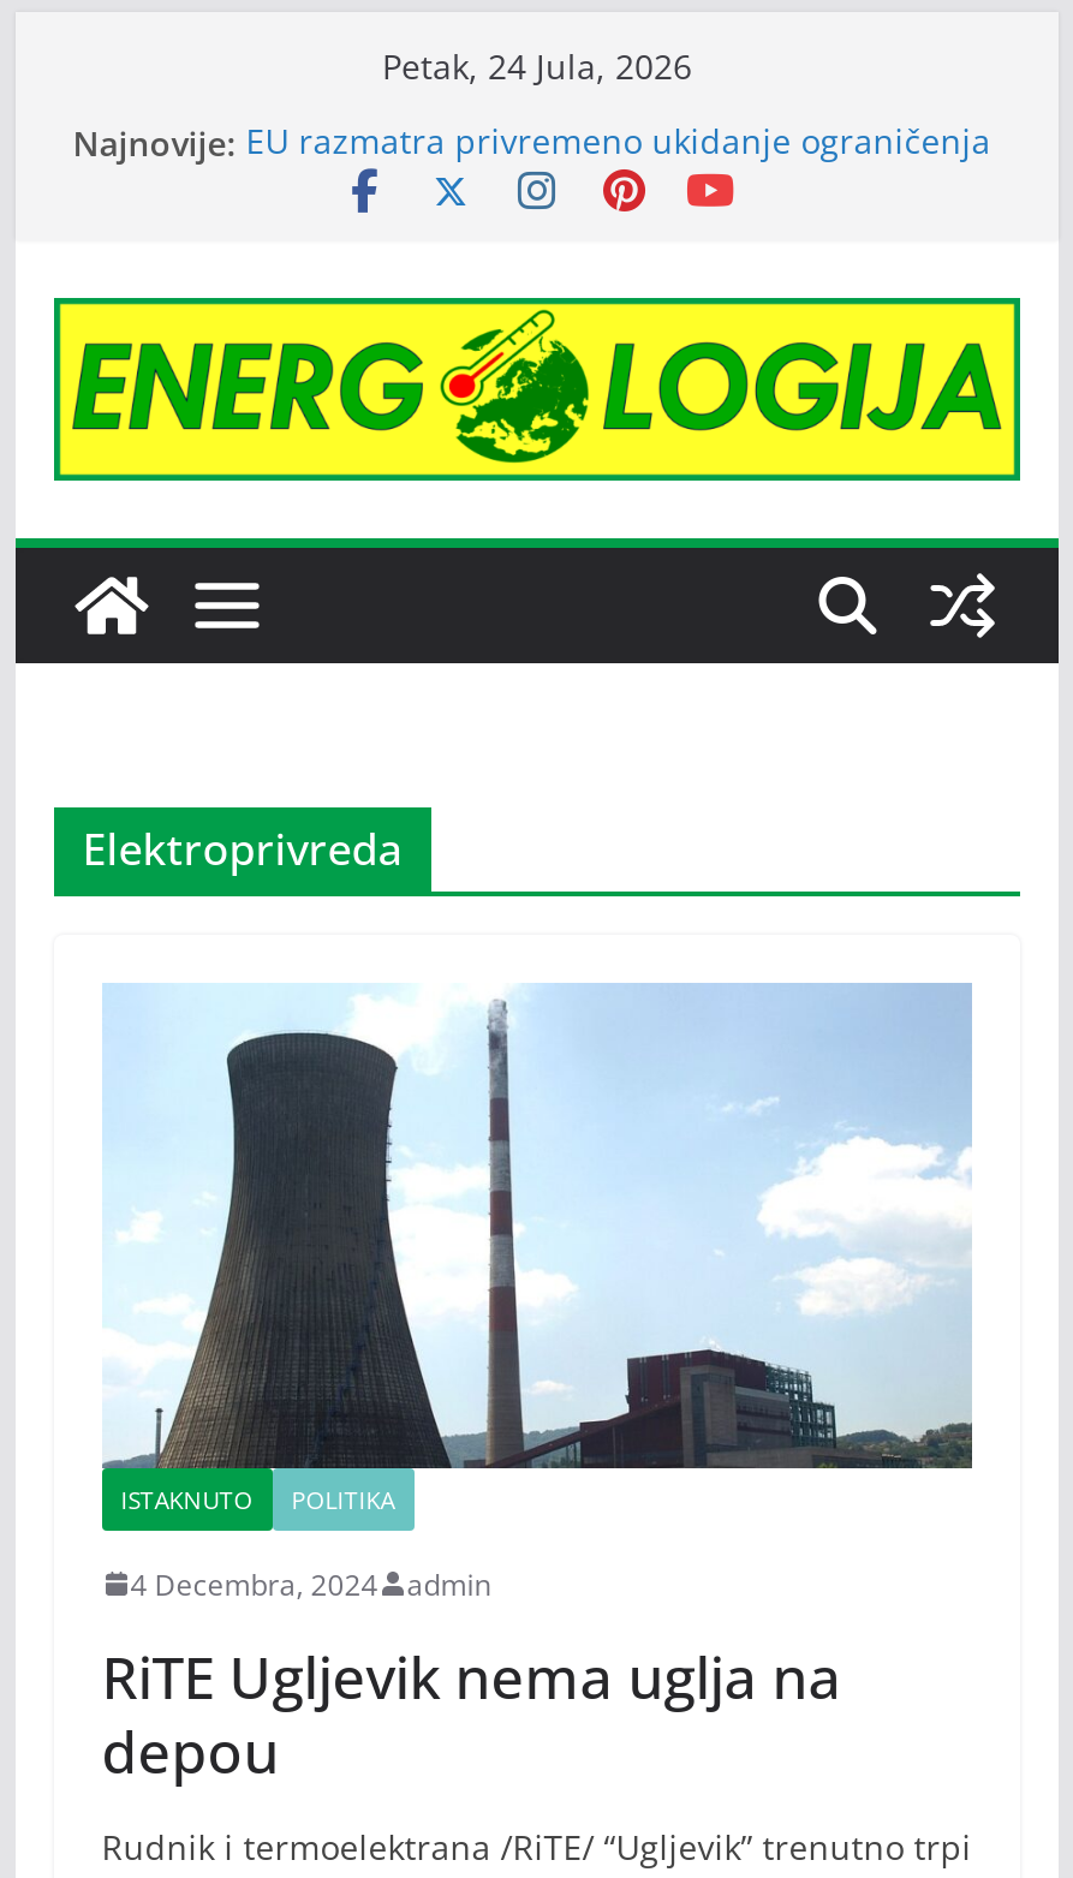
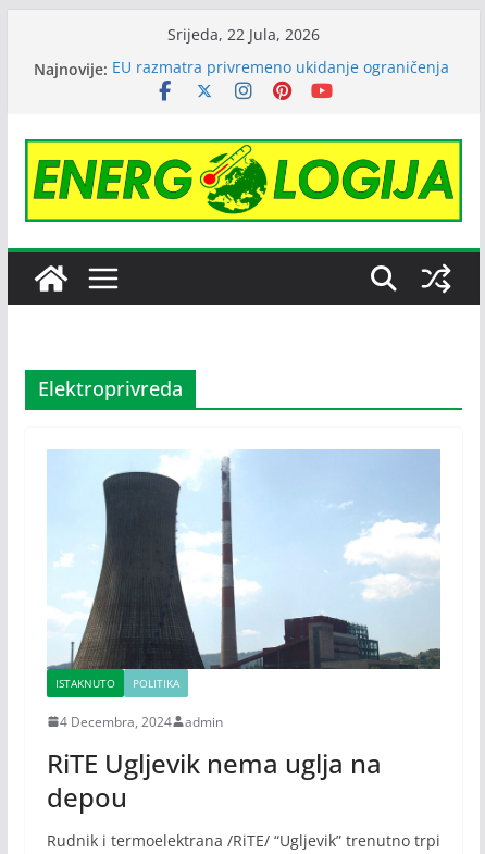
- Petak, 24 Jula, 2026
+ Srijeda, 22 Jula, 2026
